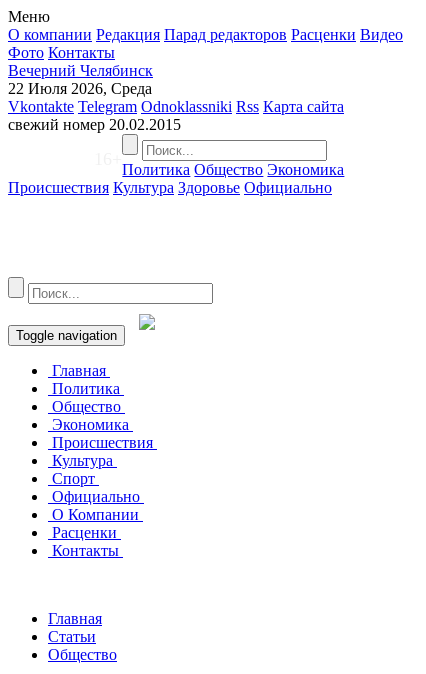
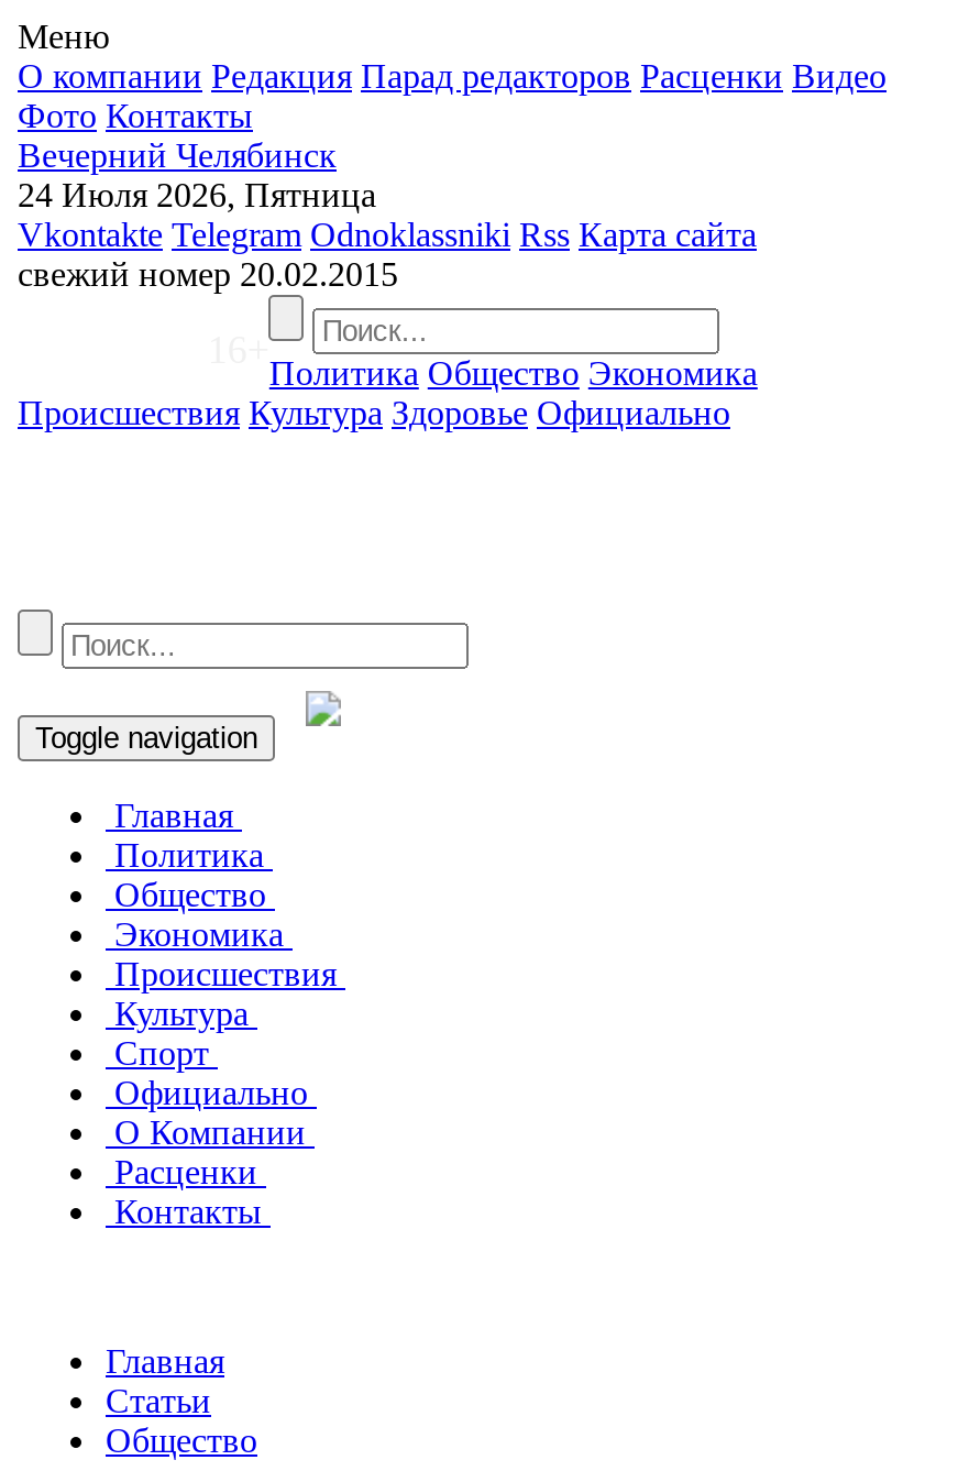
- 22 Июля 2026, Среда
+ 24 Июля 2026, Пятница
